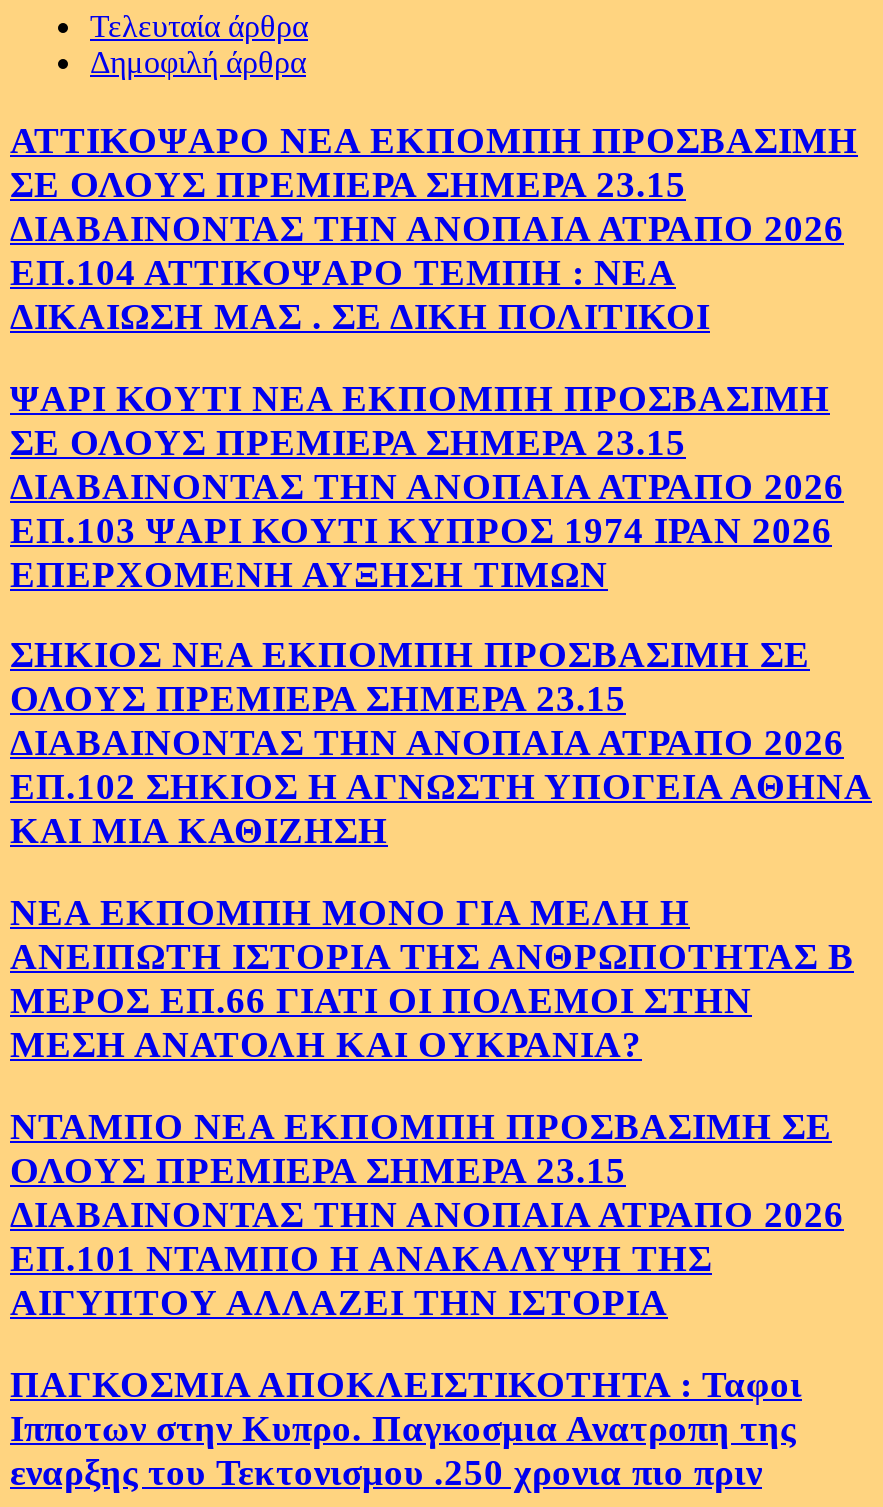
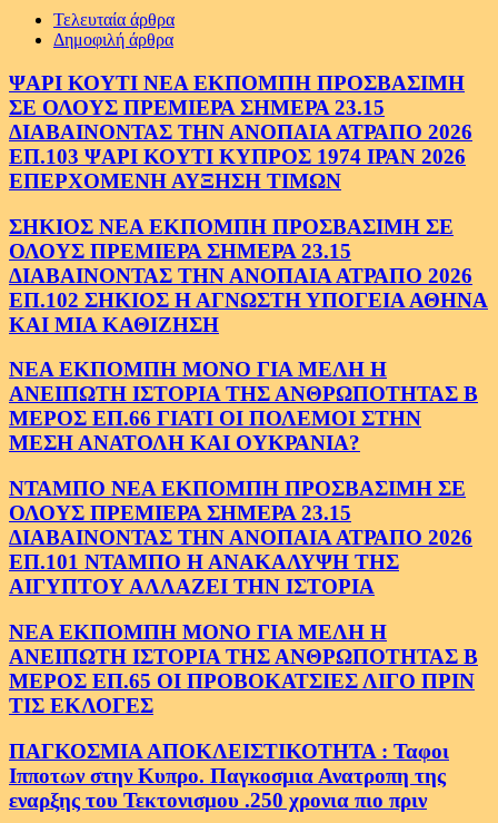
- ΑΤΤΙΚΟΨΑΡΟ ΝΕΑ ΕΚΠΟΜΠΗ ΠΡΟΣΒΑΣΙΜΗ
- ΣΕ ΟΛΟΥΣ ΠΡΕΜΙΕΡΑ ΣΗΜΕΡΑ 23.15
- ΔΙΑΒΑΙΝΟΝΤΑΣ ΤΗΝ ΑΝΟΠΑΙΑ ΑΤΡΑΠΟ 2026
- ΕΠ.104 ΑΤΤΙΚΟΨΑΡΟ ΤΕΜΠΗ : ΝΕΑ
- ΔΙΚΑΙΩΣΗ ΜΑΣ . ΣΕ ΔΙΚΗ ΠΟΛΙΤΙΚΟΙ

moved up: ΨΑΡΙ ΚΟΥΤΙ ΝΕΑ ΕΚΠΟΜΠΗ ΠΡΟΣΒΑΣΙΜΗ | ΣΕ ΟΛΟΥΣ ΠΡΕΜΙΕΡΑ ΣΗΜΕΡΑ 23.15 | ΔΙΑΒΑΙΝΟΝΤΑΣ ΤΗΝ ΑΝΟΠΑΙΑ ΑΤΡΑΠΟ 2026 | ... | ΕΠ.101 ΝΤΑΜΠΟ Η ΑΝΑΚΑΛΥΨΗ ΤΗΣ | ΑΙΓΥΠΤΟΥ ΑΛΛΑΖΕΙ ΤΗΝ ΙΣΤΟΡΙΑ

+ ΝΕΑ ΕΚΠΟΜΠΗ ΜΟΝΟ ΓΙΑ ΜΕΛΗ Η
+ ΑΝΕΙΠΩΤΗ ΙΣΤΟΡΙΑ ΤΗΣ ΑΝΘΡΩΠΟΤΗΤΑΣ Β
+ ΜΕΡΟΣ ΕΠ.65 ΟΙ ΠΡΟΒΟΚΑΤΣΙΕΣ ΛΙΓΟ ΠΡΙΝ
+ ΤΙΣ ΕΚΛΟΓΕΣ
